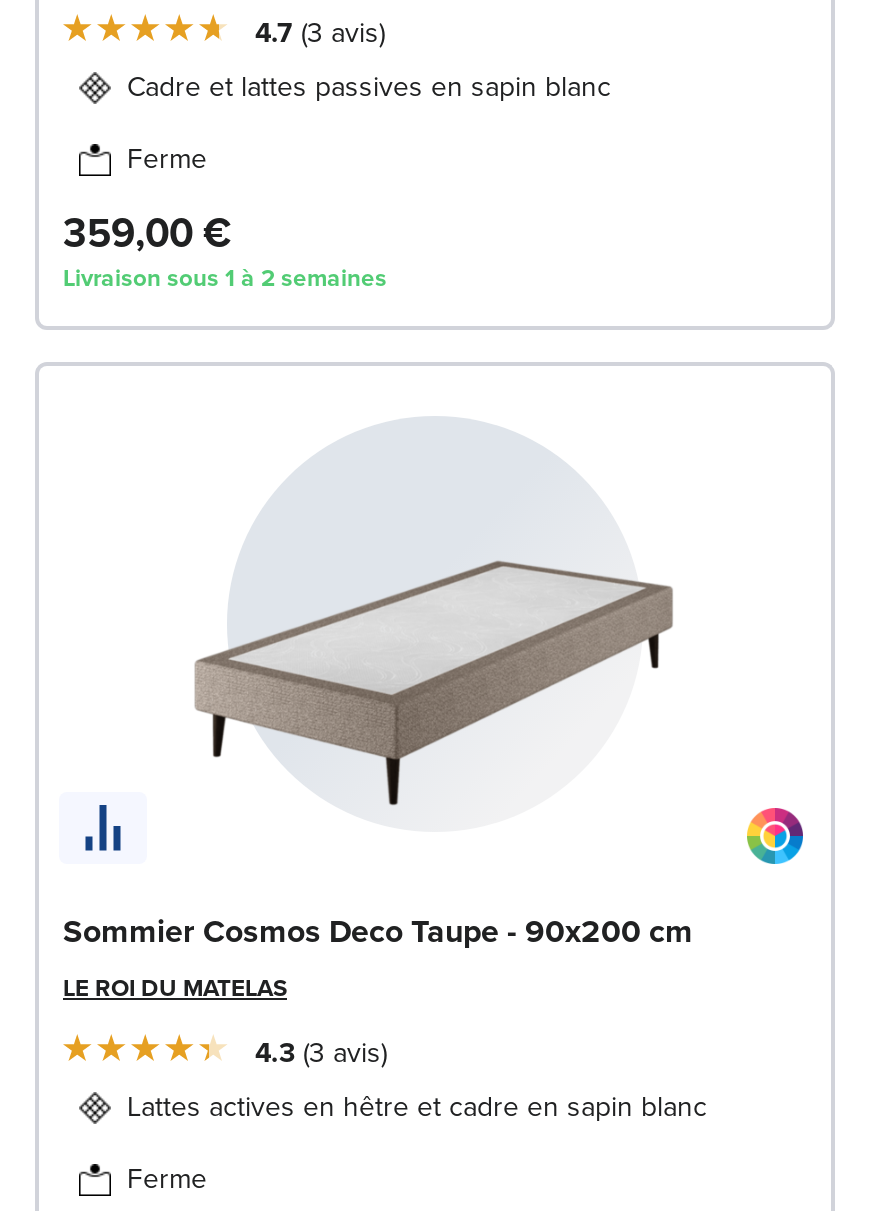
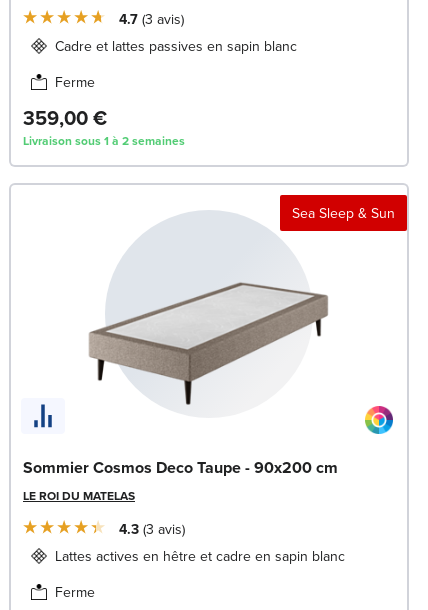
+ Sea Sleep & Sun
